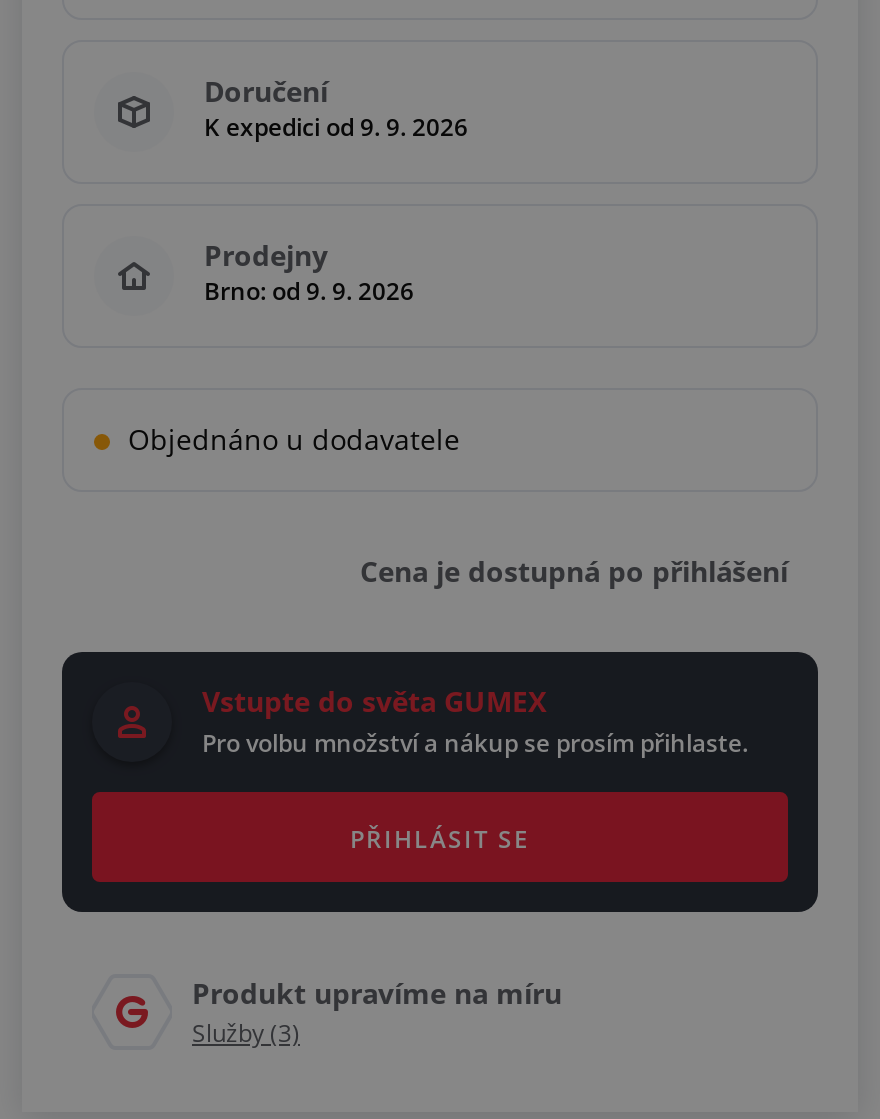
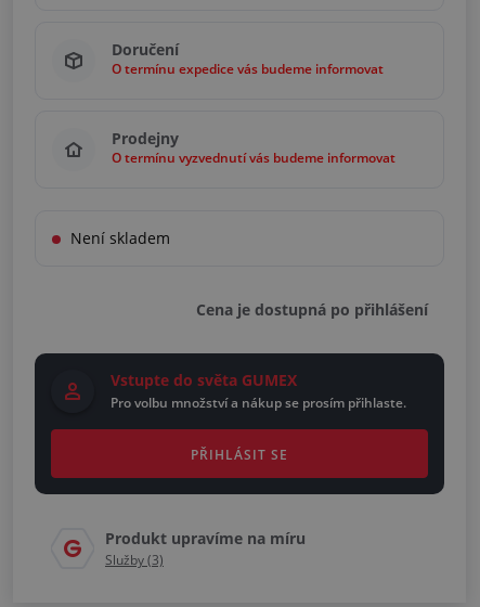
- K expedici od 9. 9. 2026
+ O termínu expedice vás budeme informovat

- Brno: od 9. 9. 2026
+ O termínu vyzvednutí vás budeme informovat

- Objednáno u dodavatele
+ Není skladem
